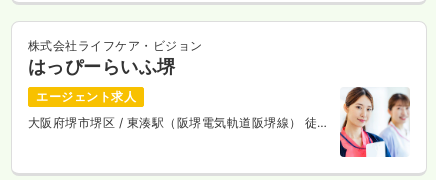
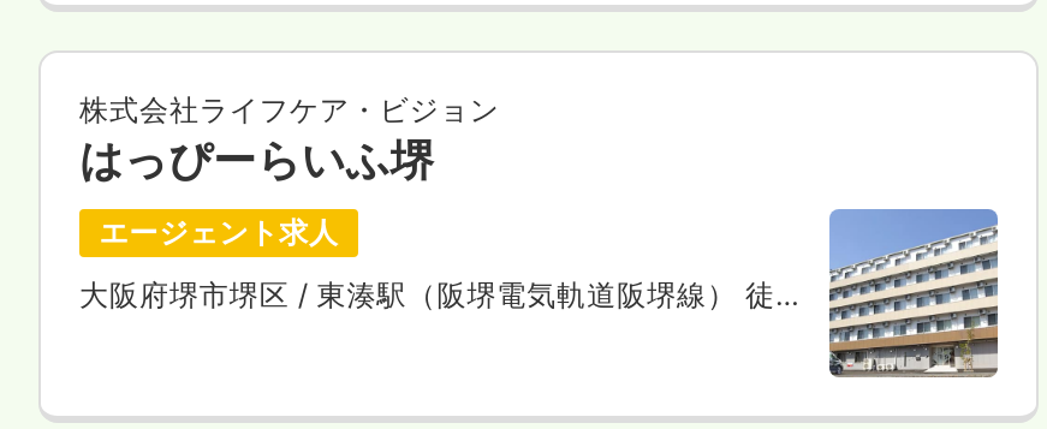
- [image]
+ [image]
